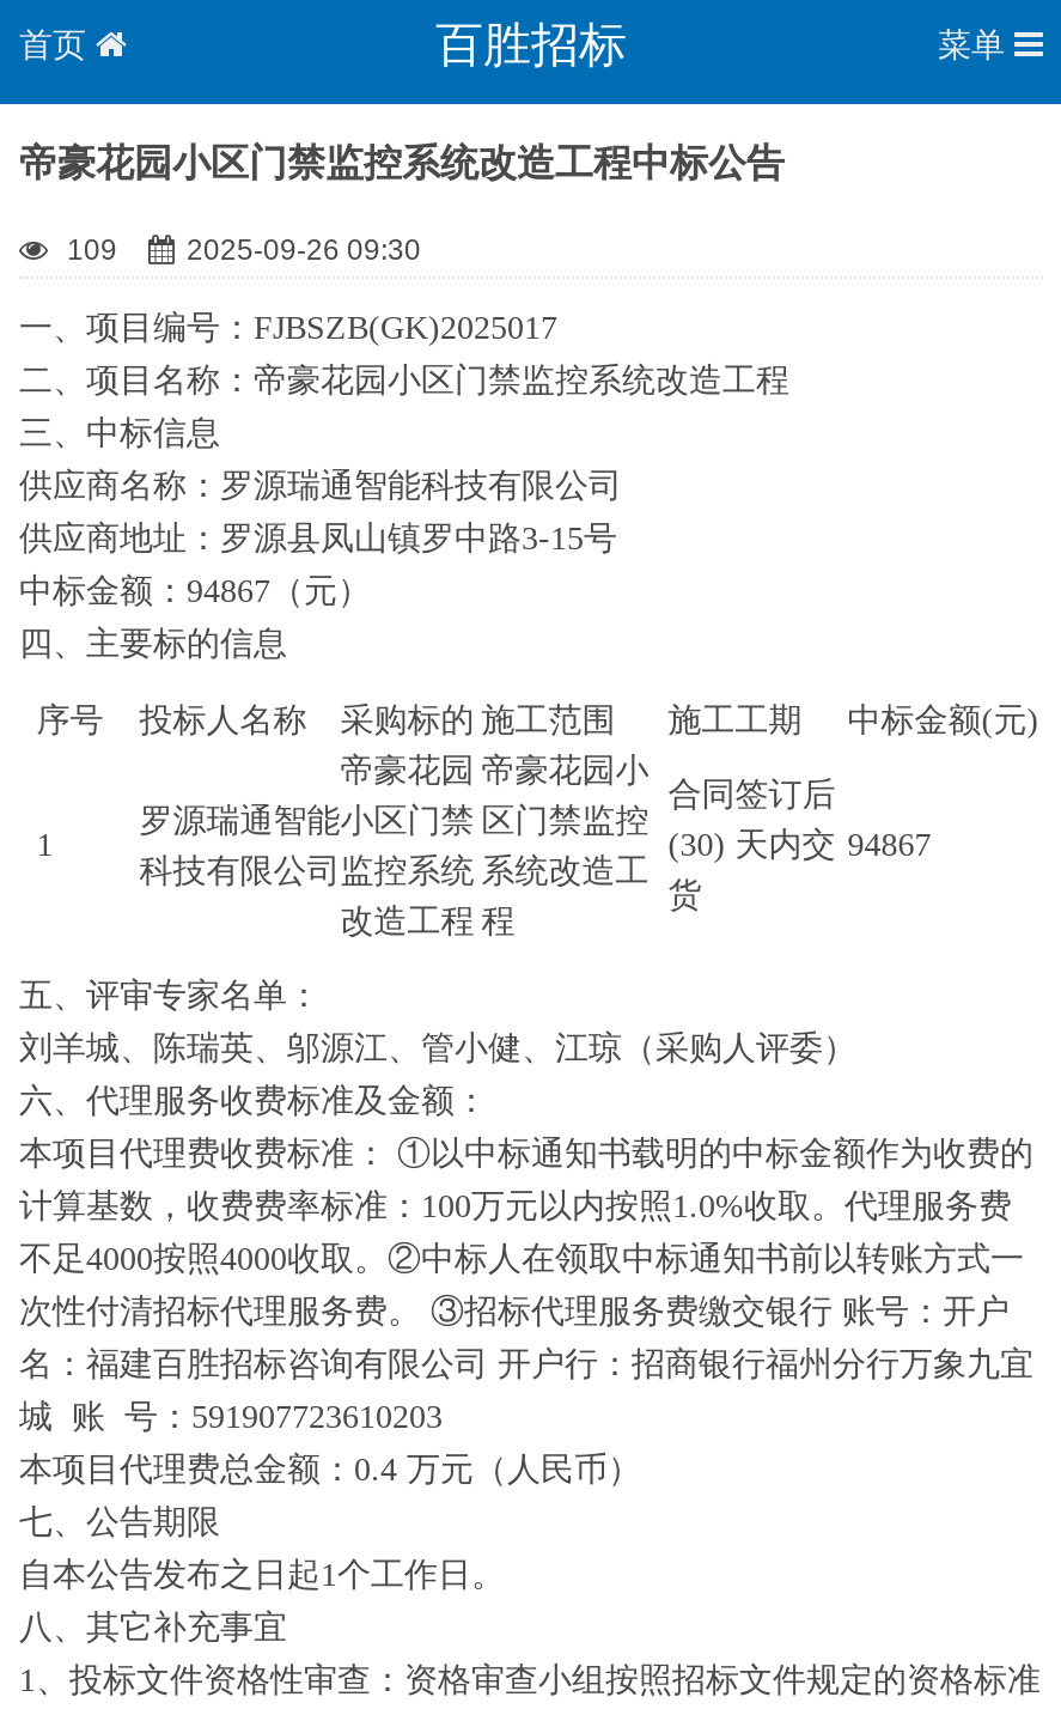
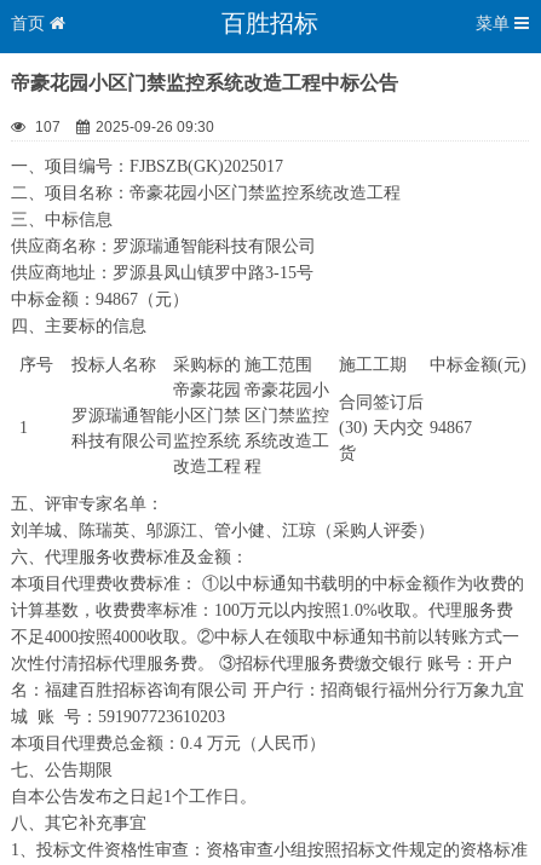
- 109
+ 107
